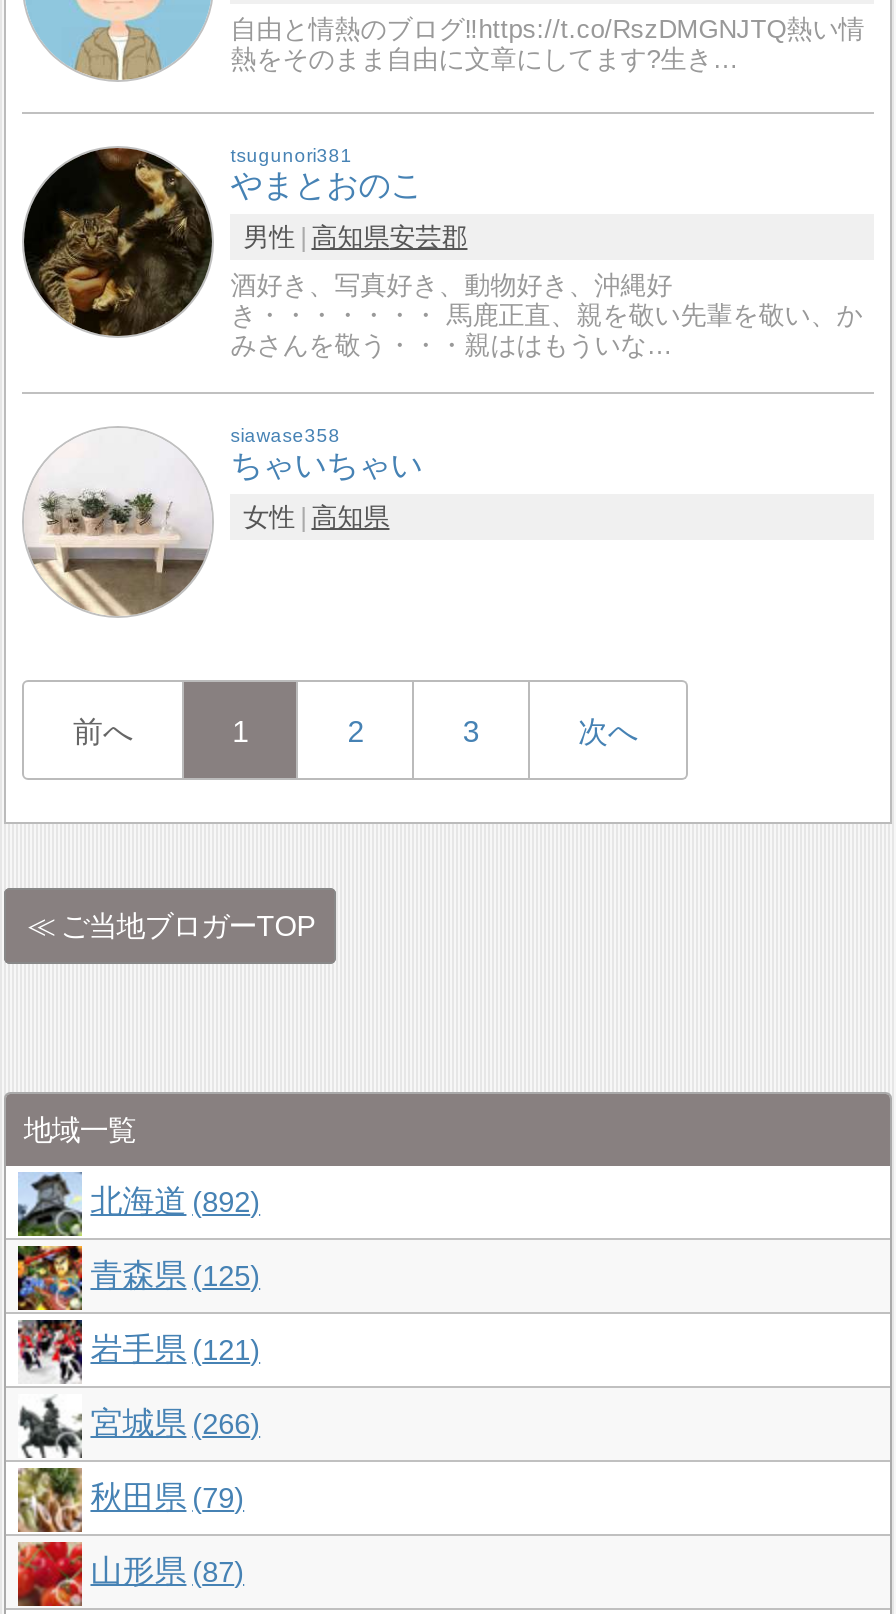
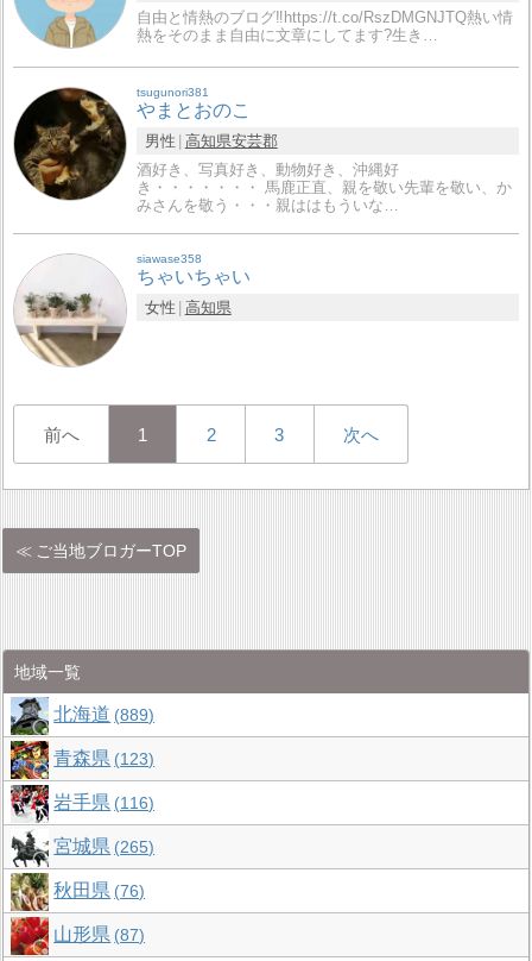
- 北海道 892
+ 北海道 889

- 青森県 125
+ 青森県 123

- 岩手県 121
+ 岩手県 116

- 宮城県 266
+ 宮城県 265

- 秋田県 79
+ 秋田県 76
